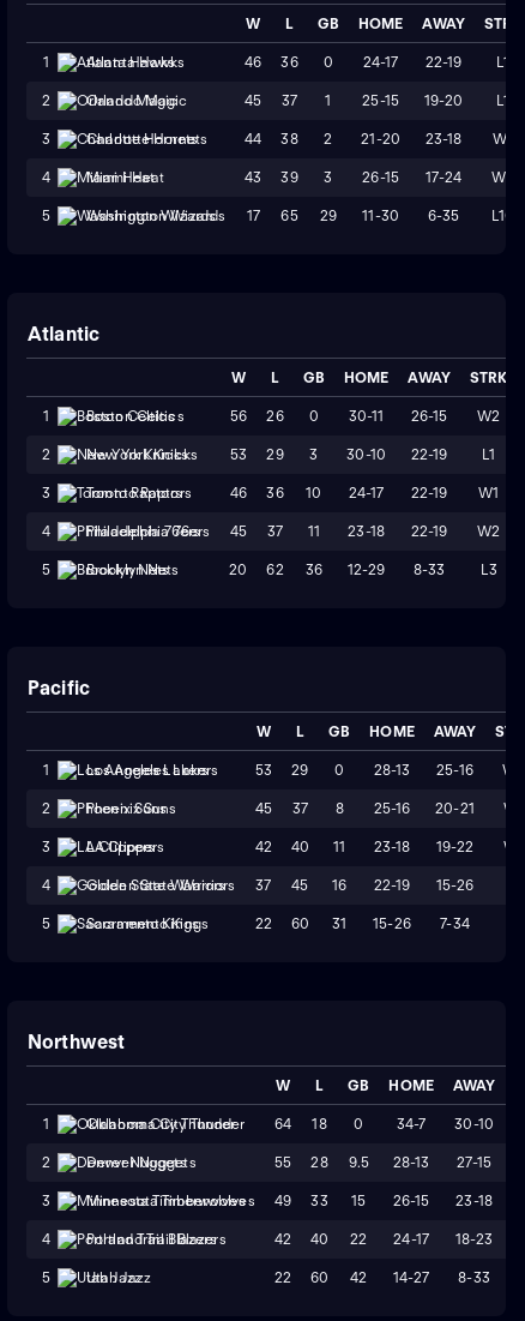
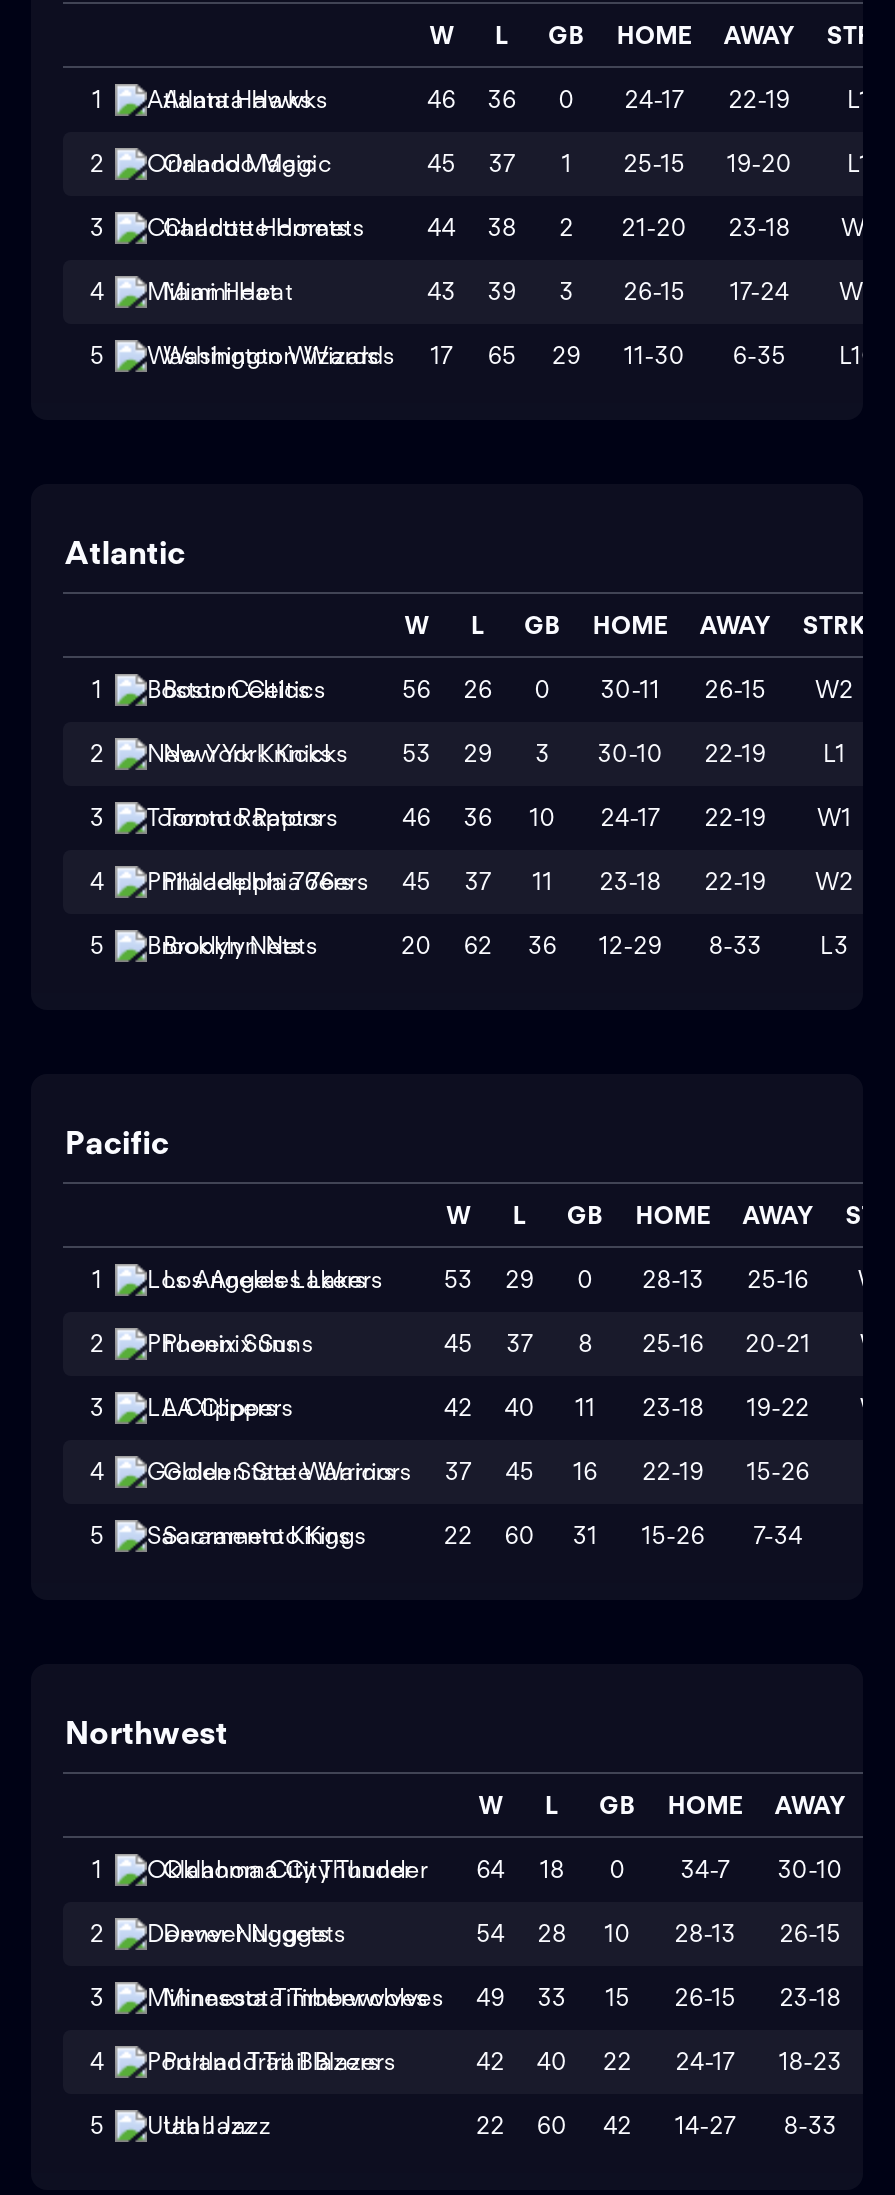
- 55
+ 54

- 9.5
+ 10

- 27-15
+ 26-15
